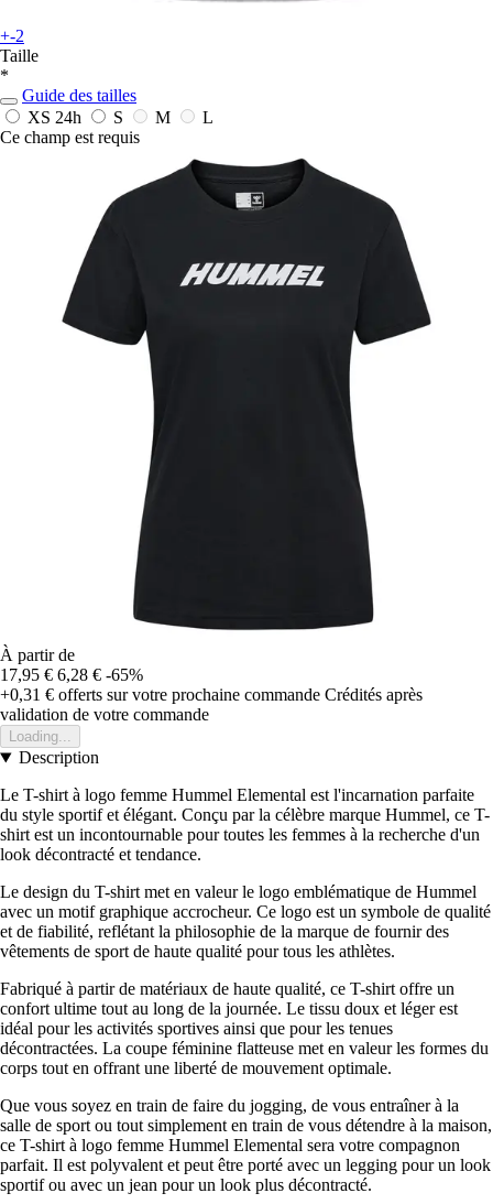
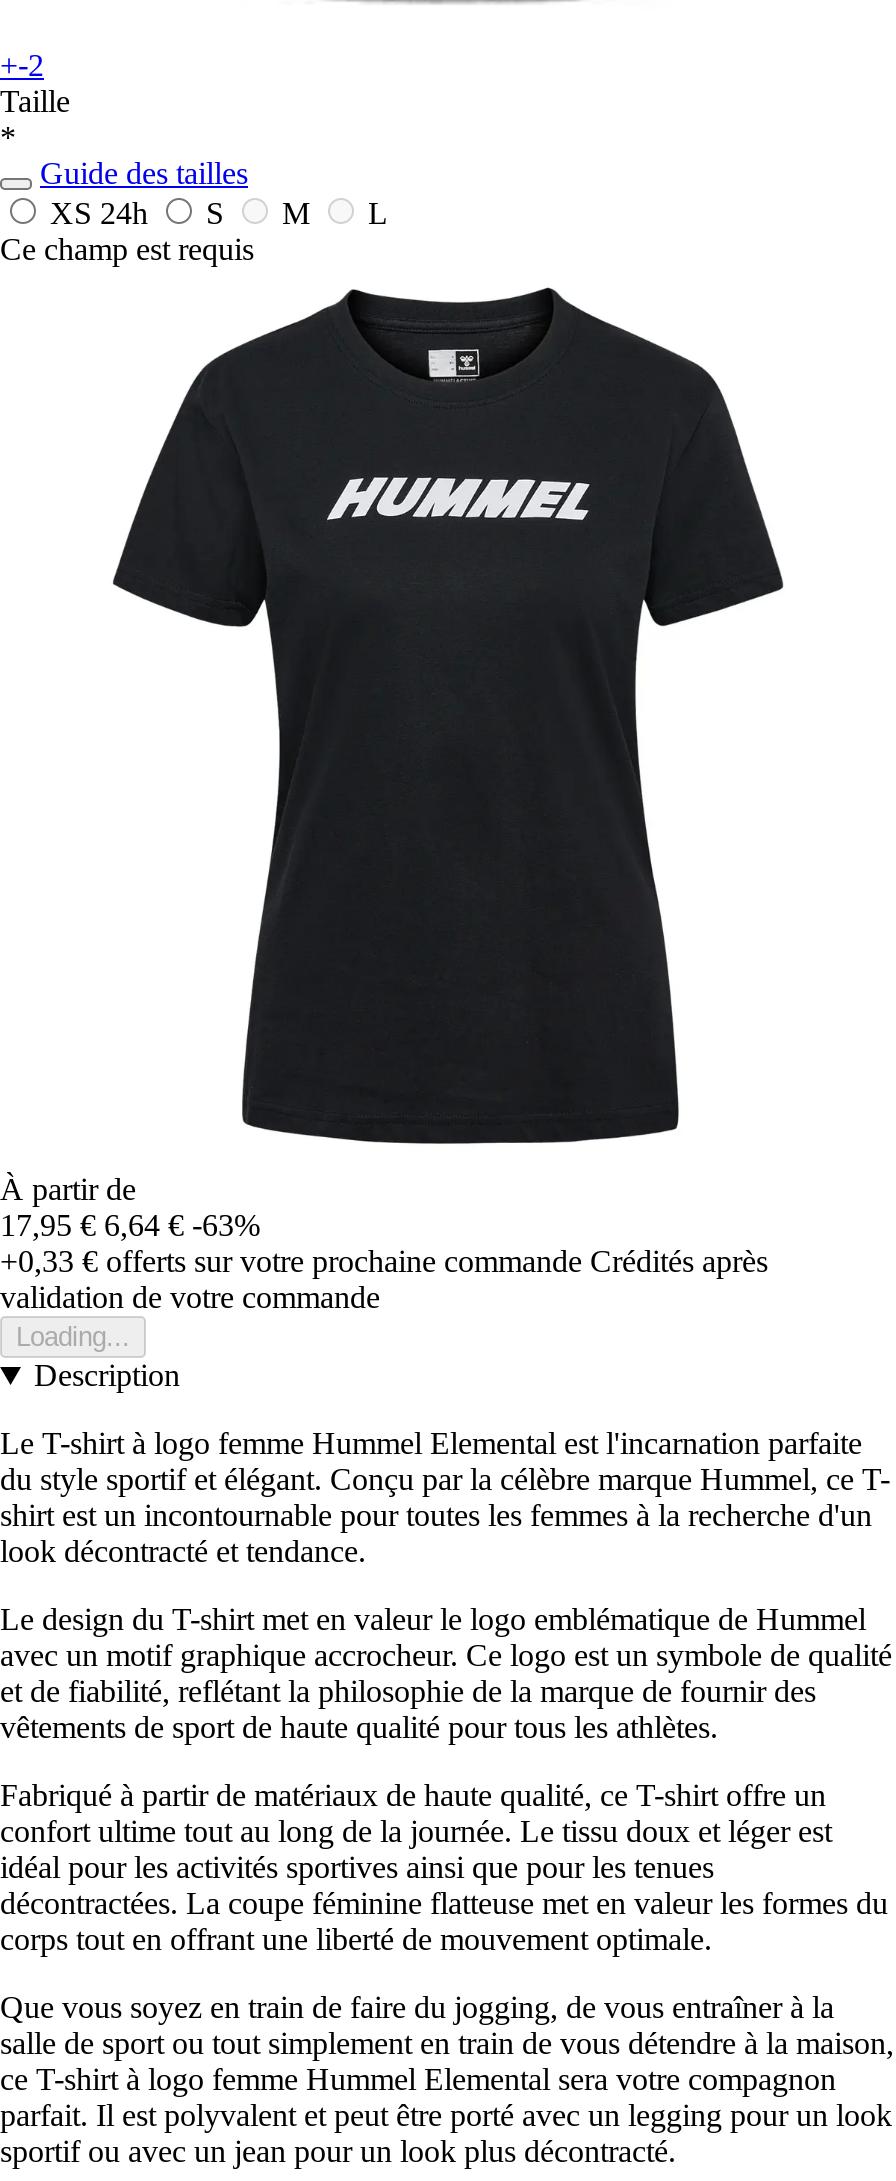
- 17,95 € 6,28 € -65%
+ 17,95 € 6,64 € -63%

- +0,31 €offerts sur votre prochaine commande Crédités après
+ +0,33 €offerts sur votre prochaine commande Crédités après
